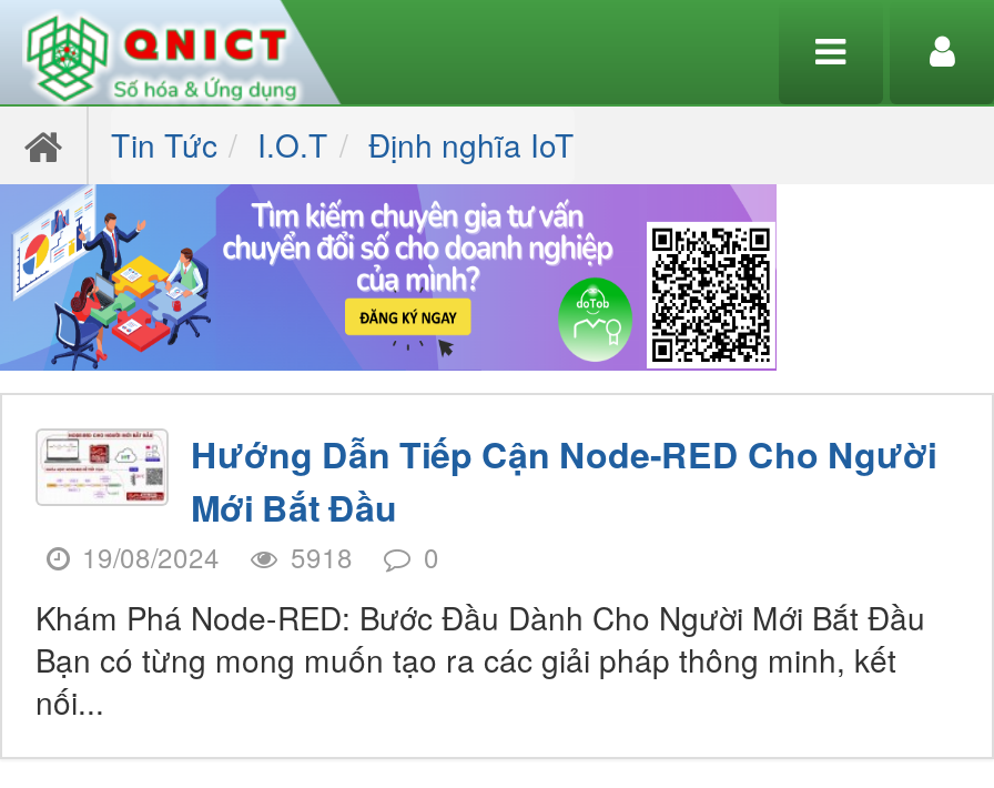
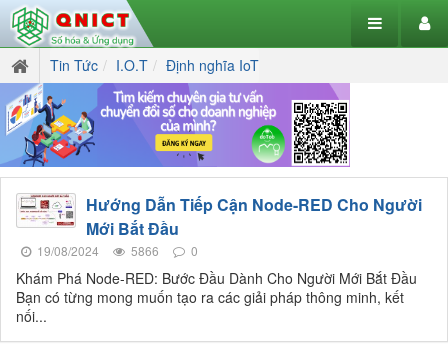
- 19/08/2024 5918 0
+ 19/08/2024 5866 0
